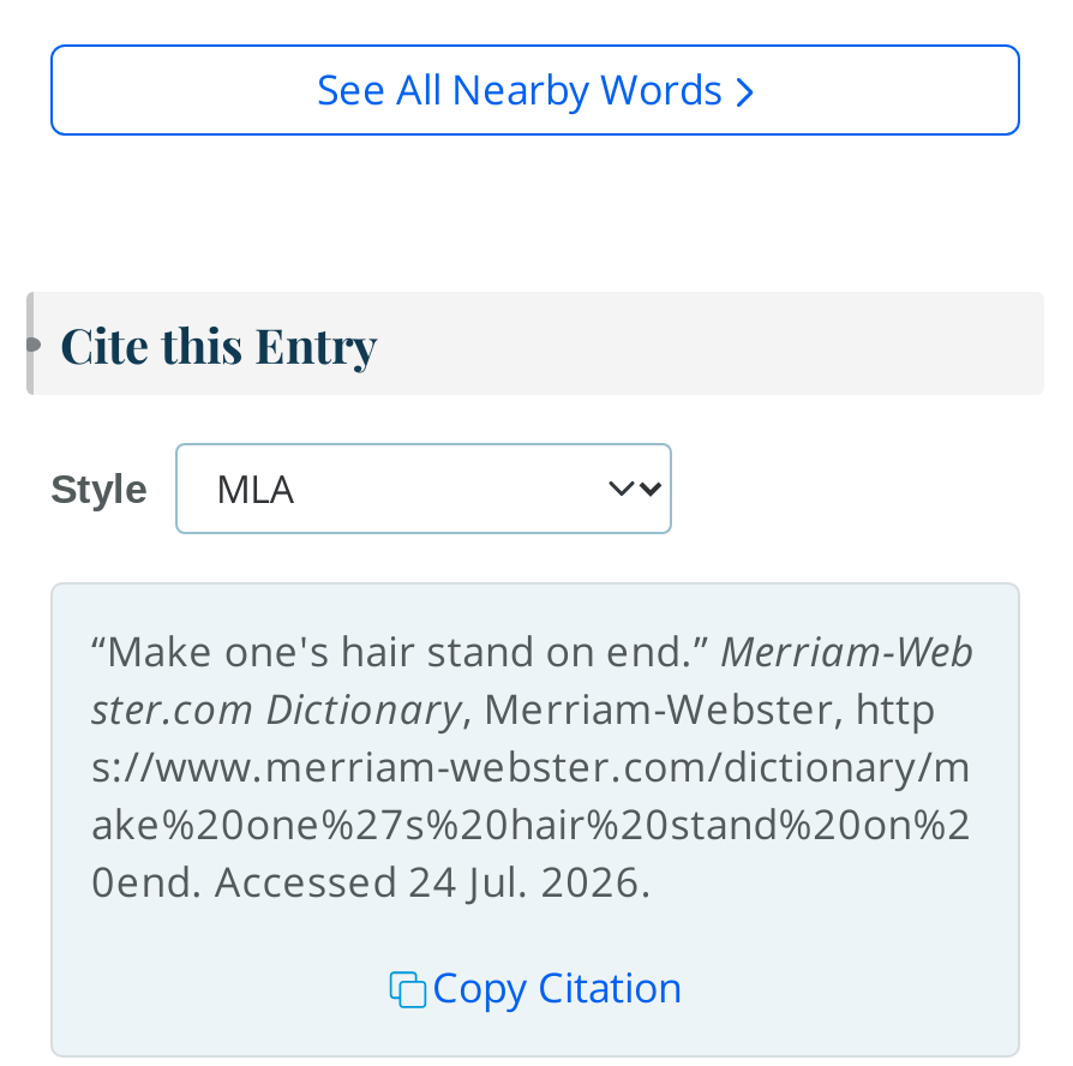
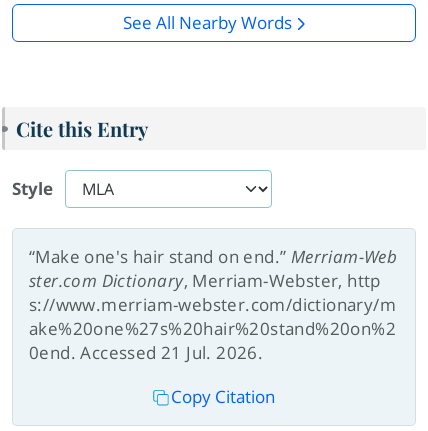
- 0end. Accessed 24 Jul. 2026.
+ 0end. Accessed 21 Jul. 2026.
